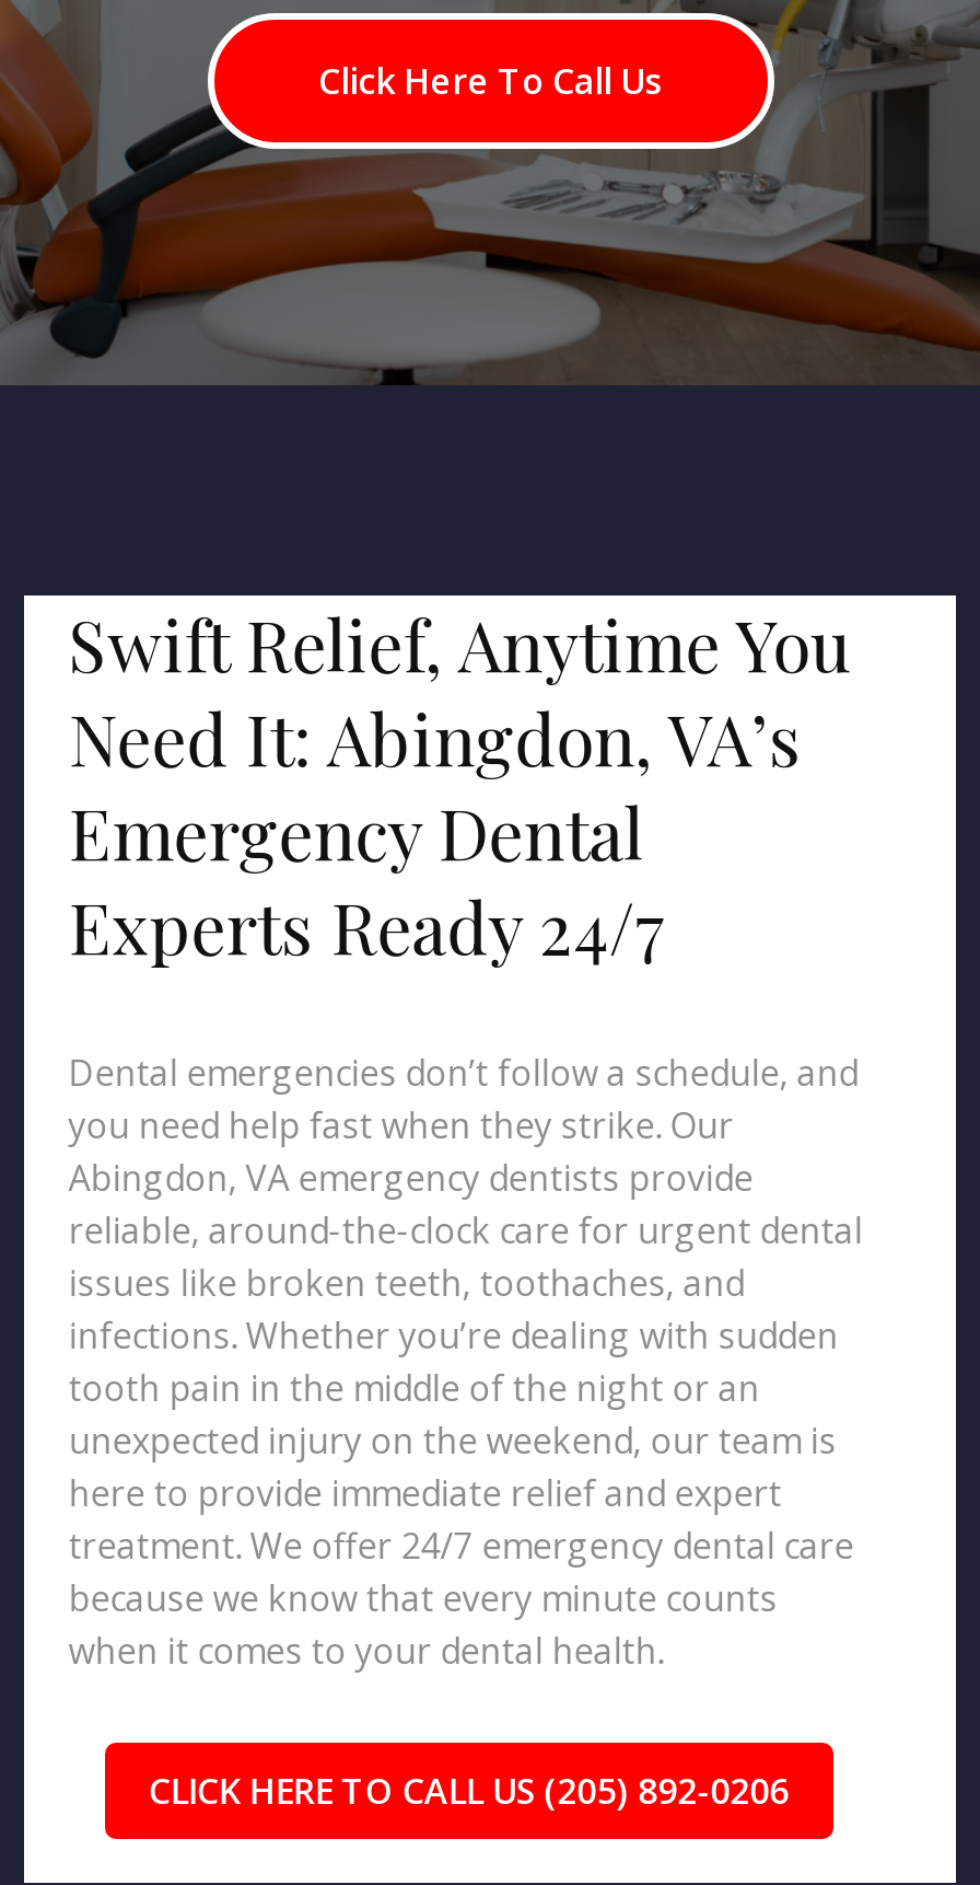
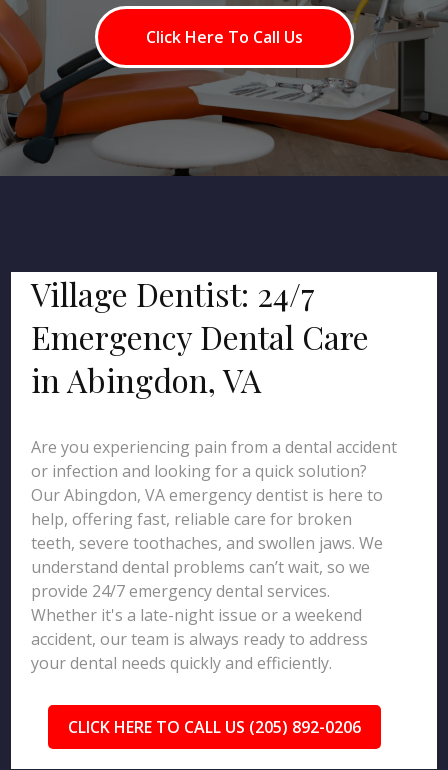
- Swift Relief, Anytime You
- Need It: Abingdon, VA’s
- Emergency Dental
- Experts Ready 24/7
+ Village Dentist: 24/7
+ Emergency Dental Care
+ in Abingdon, VA

- Dental emergencies don’t follow a schedule, and
- you need help fast when they strike. Our
- Abingdon, VA emergency dentists provide
- reliable, around-the-clock care for urgent dental
- issues like broken teeth, toothaches, and
- infections. Whether you’re dealing with sudden
- tooth pain in the middle of the night or an
- unexpected injury on the weekend, our team is
- here to provide immediate relief and expert
- treatment. We offer 24/7 emergency dental care
- because we know that every minute counts
- when it comes to your dental health.
+ Are you experiencing pain from a dental accident
+ or infection and looking for a quick solution?
+ Our Abingdon, VA emergency dentist is here to
+ help, offering fast, reliable care for broken
+ teeth, severe toothaches, and swollen jaws. We
+ understand dental problems can’t wait, so we
+ provide 24/7 emergency dental services.
+ Whether it's a late-night issue or a weekend
+ accident, our team is always ready to address
+ your dental needs quickly and efficiently.
